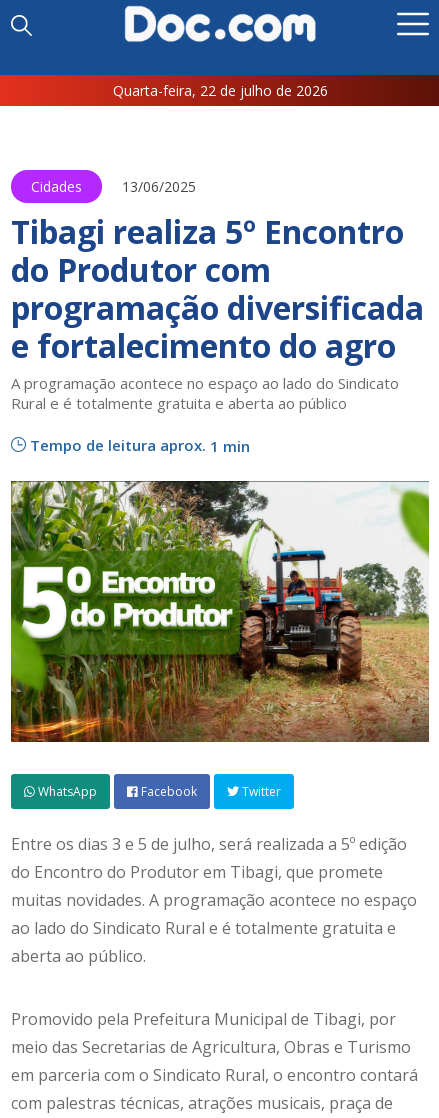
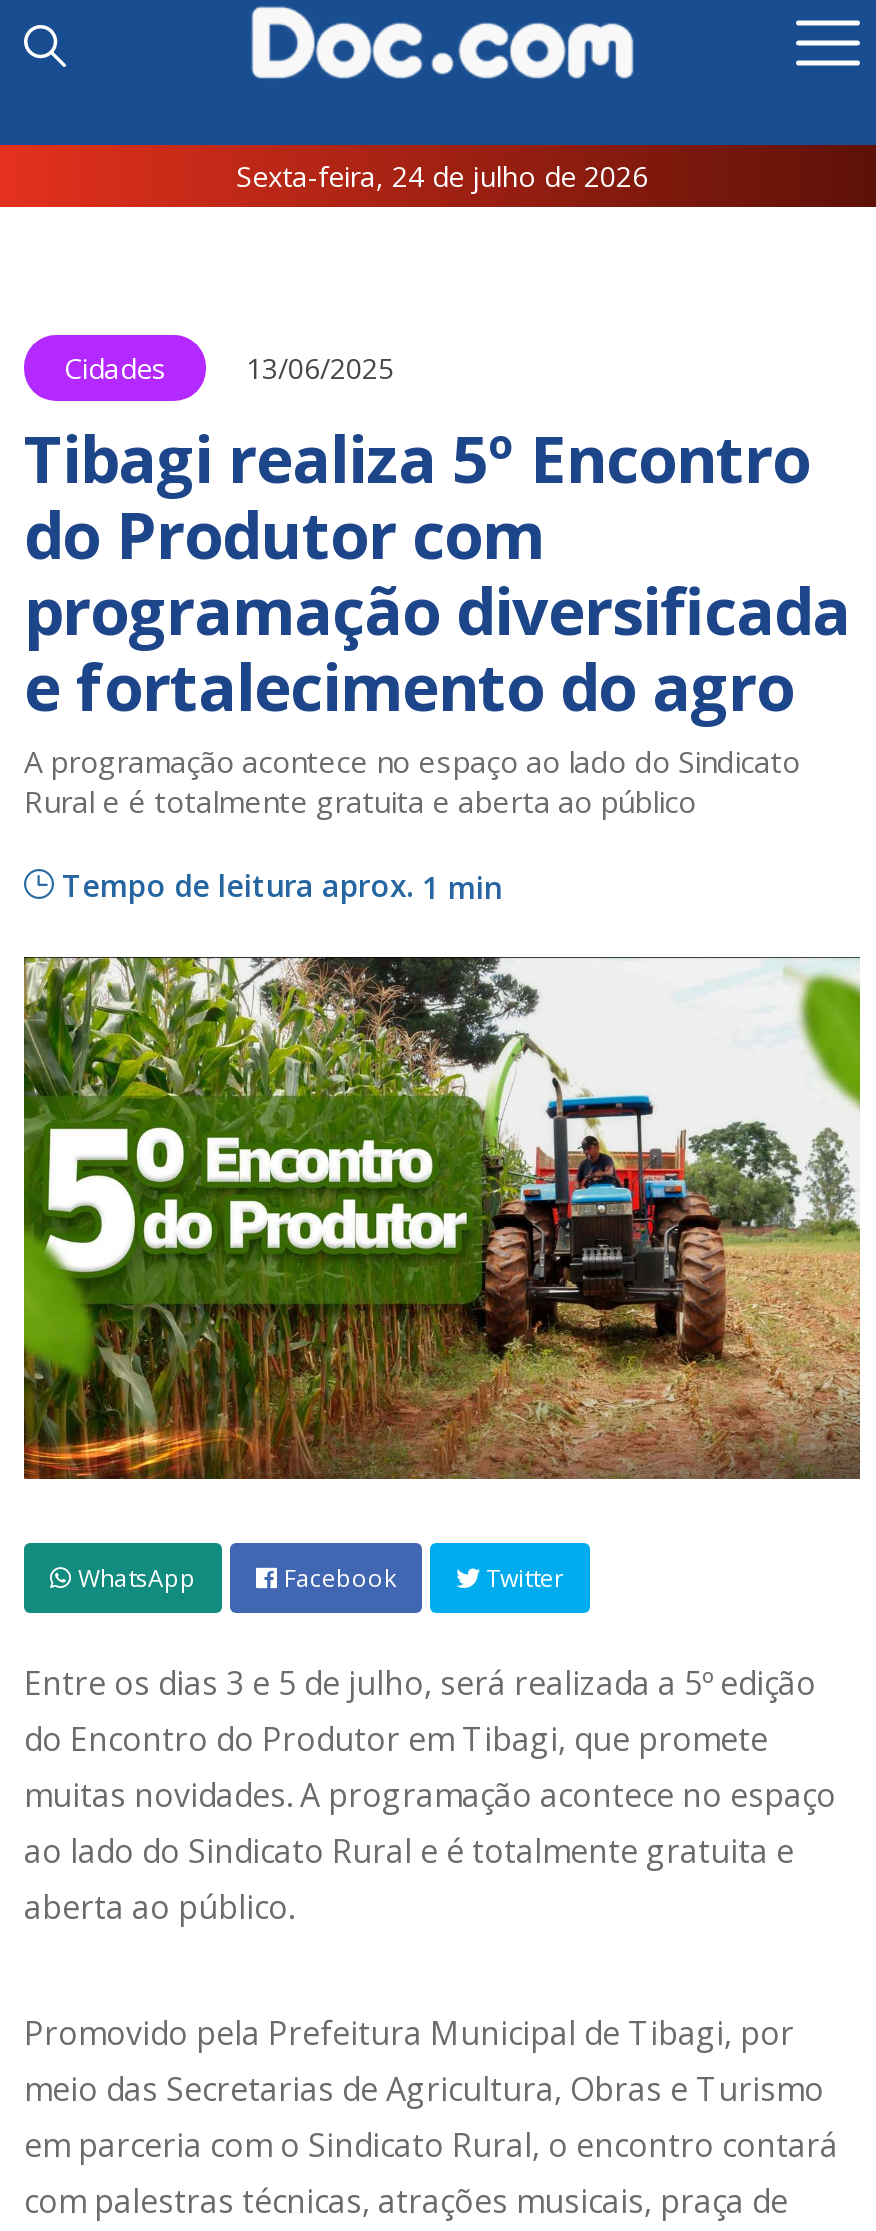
- Quarta-feira, 22 de julho de 2026
+ Sexta-feira, 24 de julho de 2026
